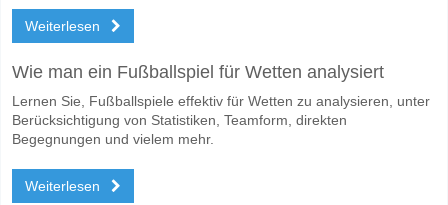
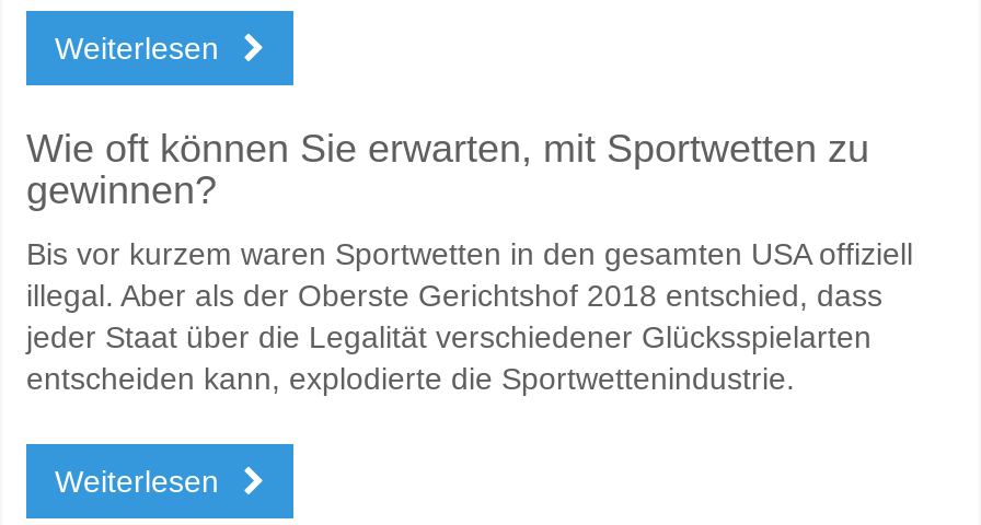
- Wie man ein Fußballspiel für Wetten analysiert
+ Wie oft können Sie erwarten, mit Sportwetten zu
+ gewinnen?

- Lernen Sie, Fußballspiele effektiv für Wetten zu analysieren, unter
- Berücksichtigung von Statistiken, Teamform, direkten
- Begegnungen und vielem mehr.
+ Bis vor kurzem waren Sportwetten in den gesamten USA offiziell
+ illegal. Aber als der Oberste Gerichtshof 2018 entschied, dass
+ jeder Staat über die Legalität verschiedener Glücksspielarten
+ entscheiden kann, explodierte die Sportwettenindustrie.
